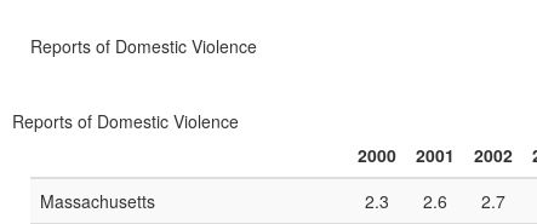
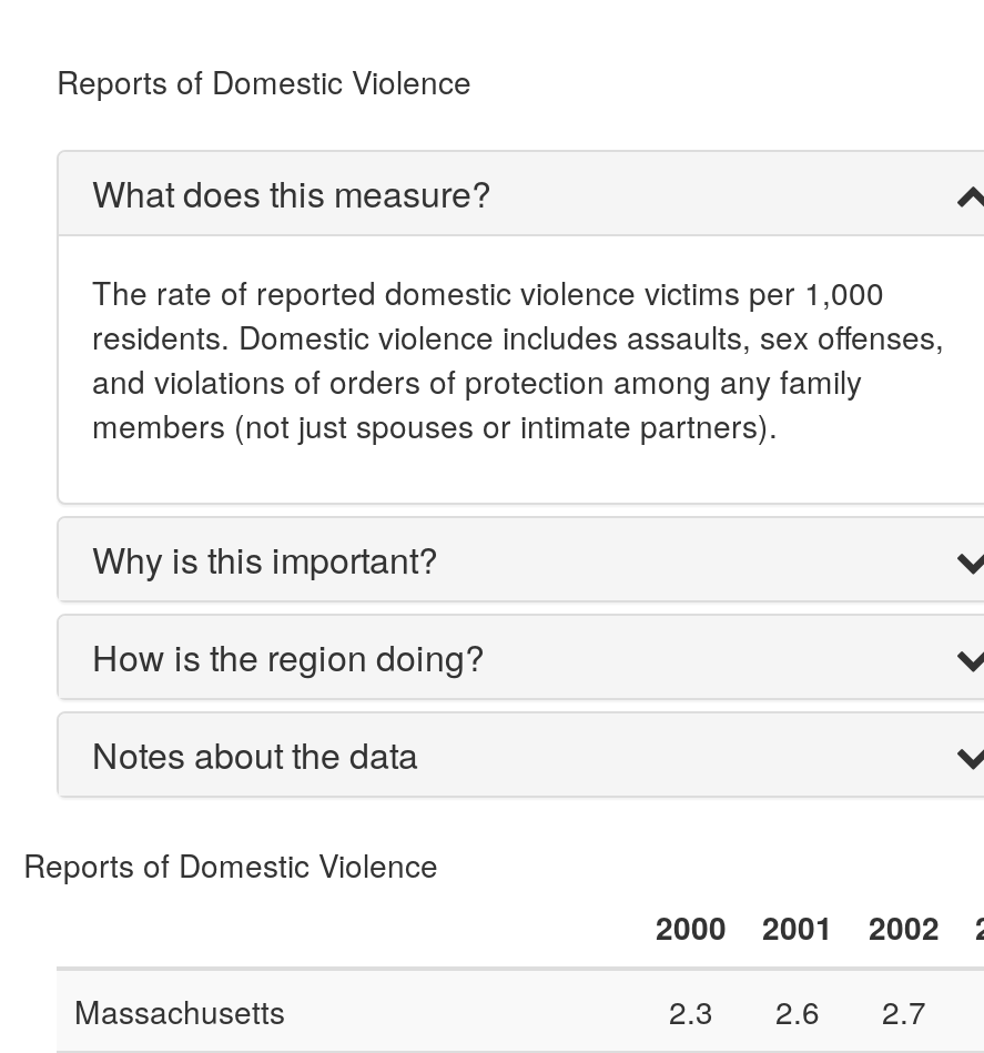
+ What does this measure?
+ The rate of reported domestic violence victims per 1,000
+ residents. Domestic violence includes assaults, sex offenses,
+ and violations of orders of protection among any family
+ members (not just spouses or intimate partners).
+ Why is this important?
+ How is the region doing?
+ Notes about the data
